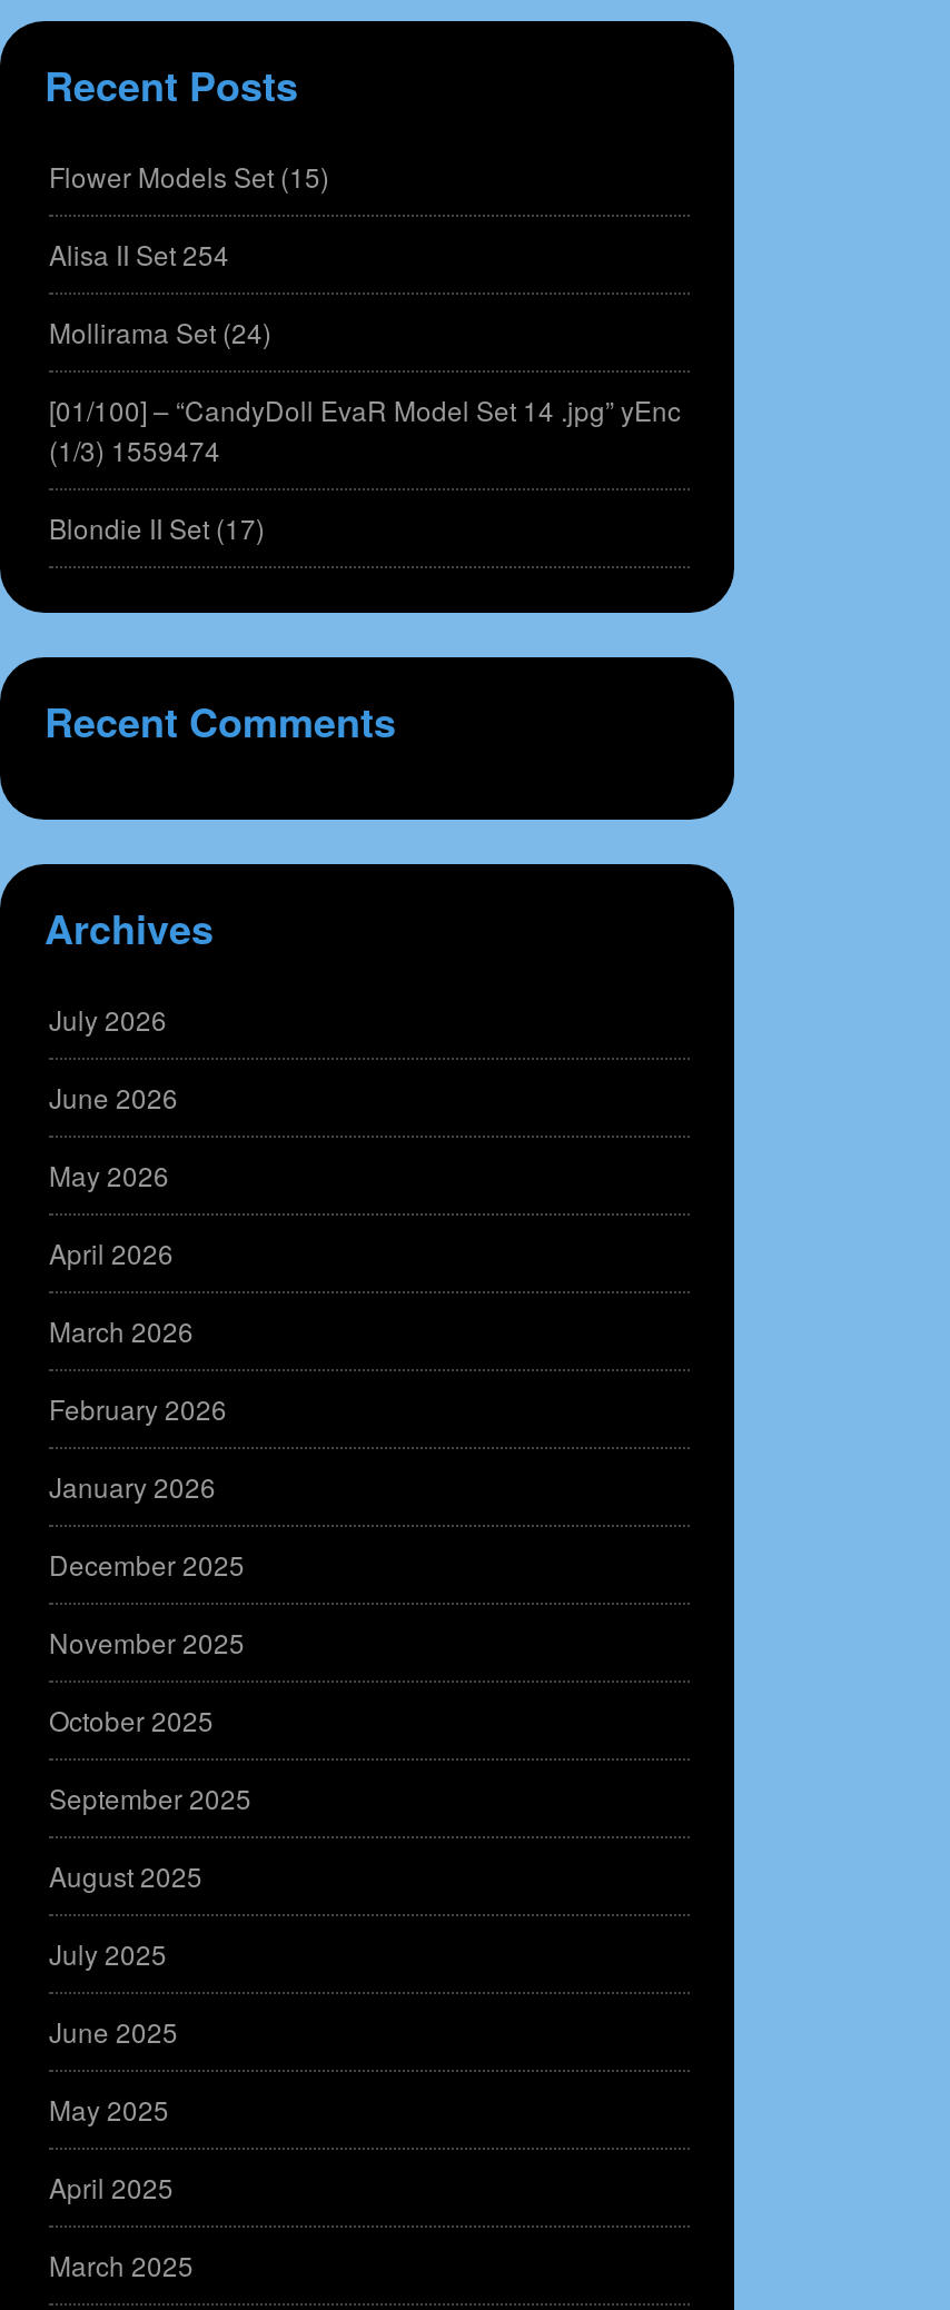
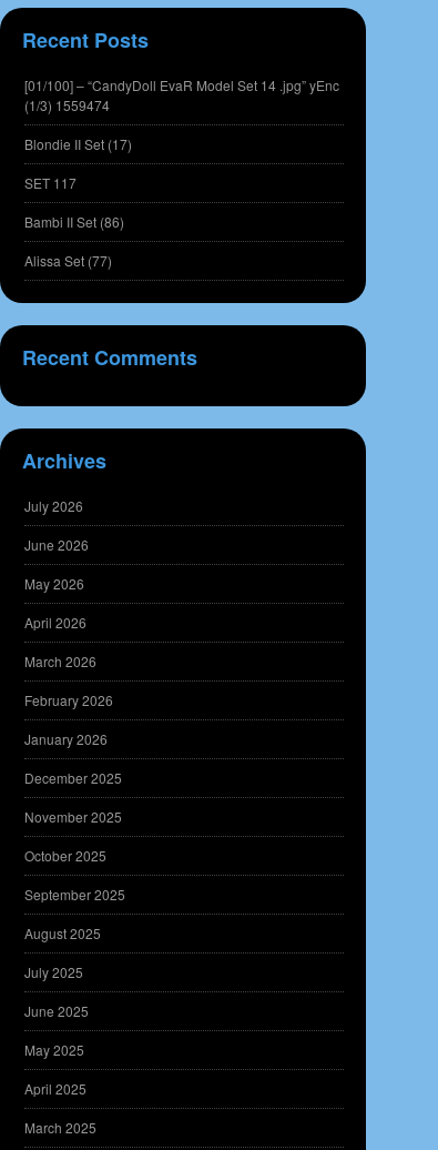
- Flower Models Set (15)
- Alisa II Set 254
- Mollirama Set (24)

moved up: [01/100] – “CandyDoll EvaR Model Set 14 .jpg” yEnc | (1/3) 1559474 | Blondie II Set (17)

+ SET 117
+ Bambi II Set (86)
+ Alissa Set (77)
